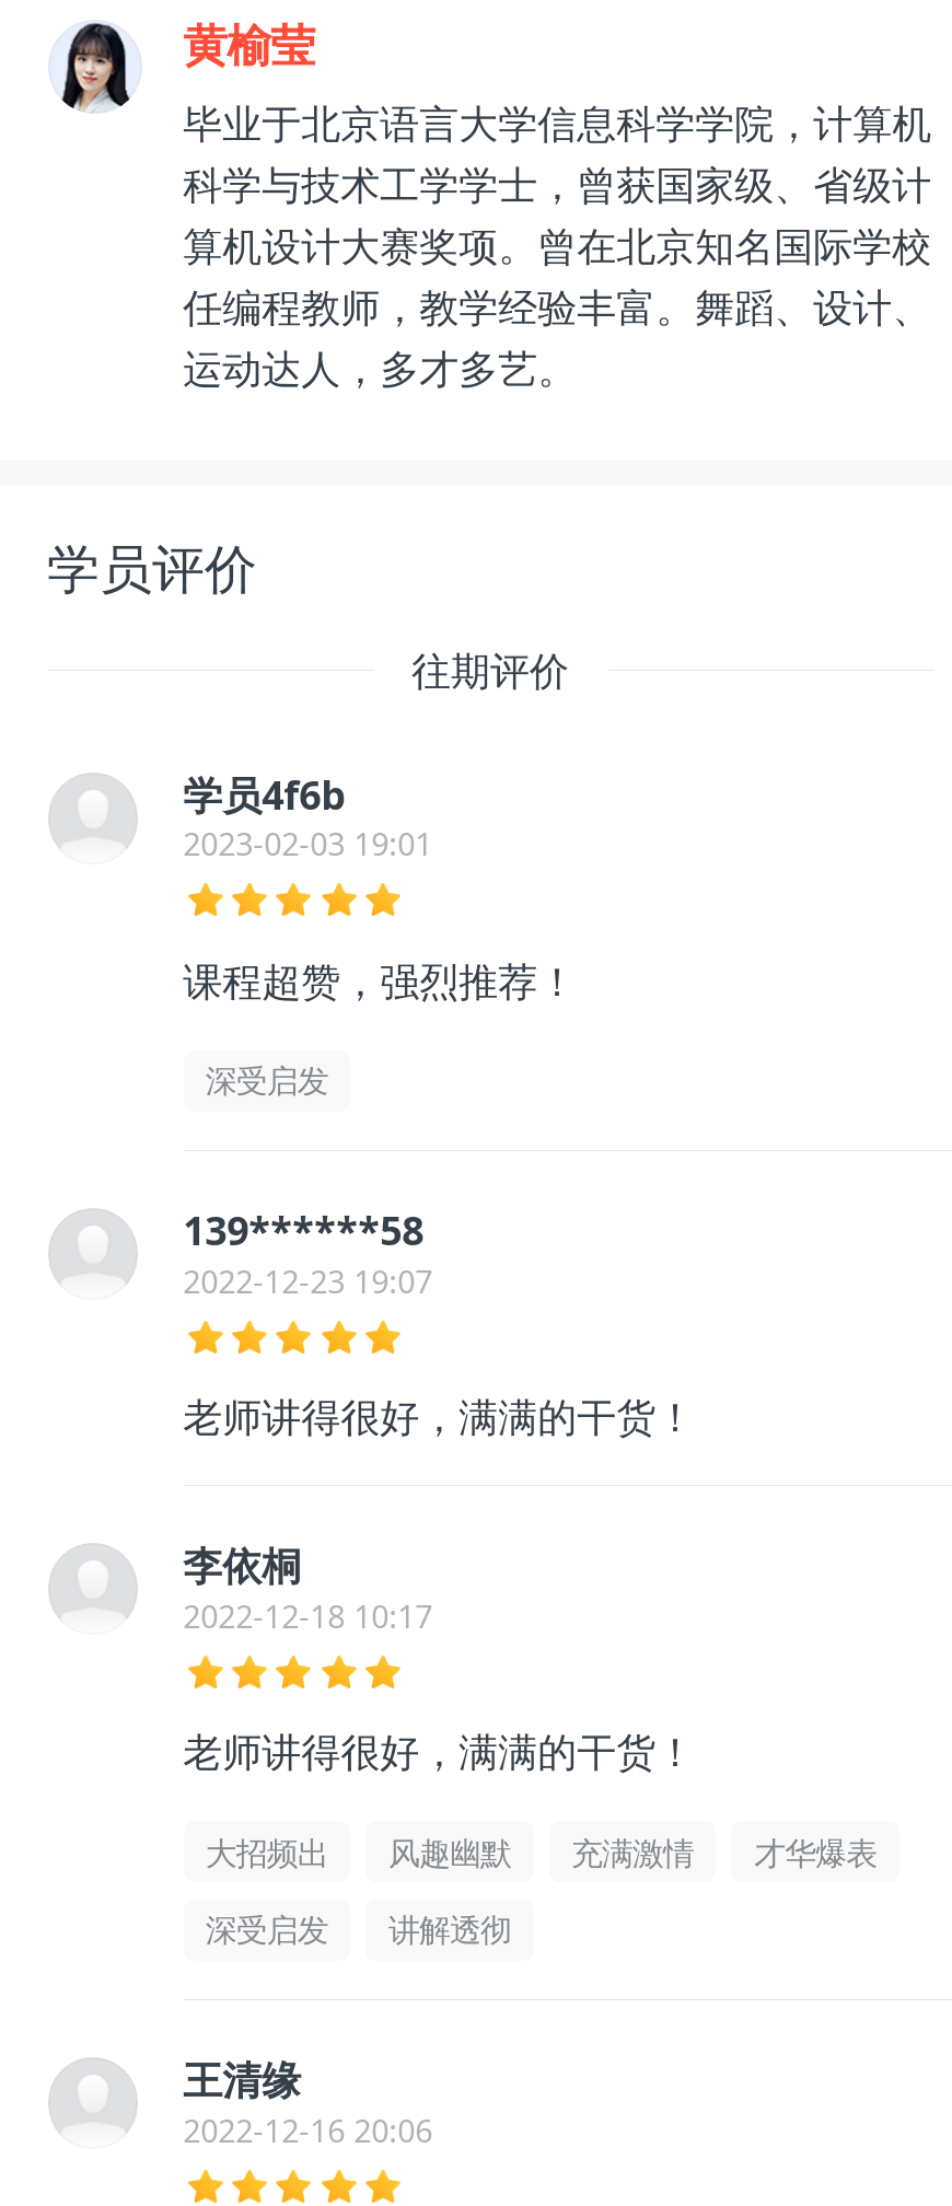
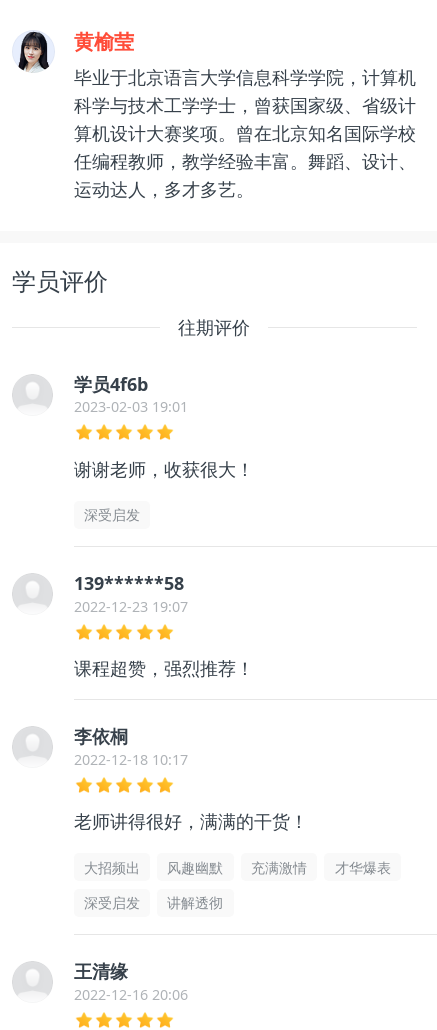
+ 谢谢老师，收获很大！

moved down: 课程超赞，强烈推荐！

- 老师讲得很好，满满的干货！
